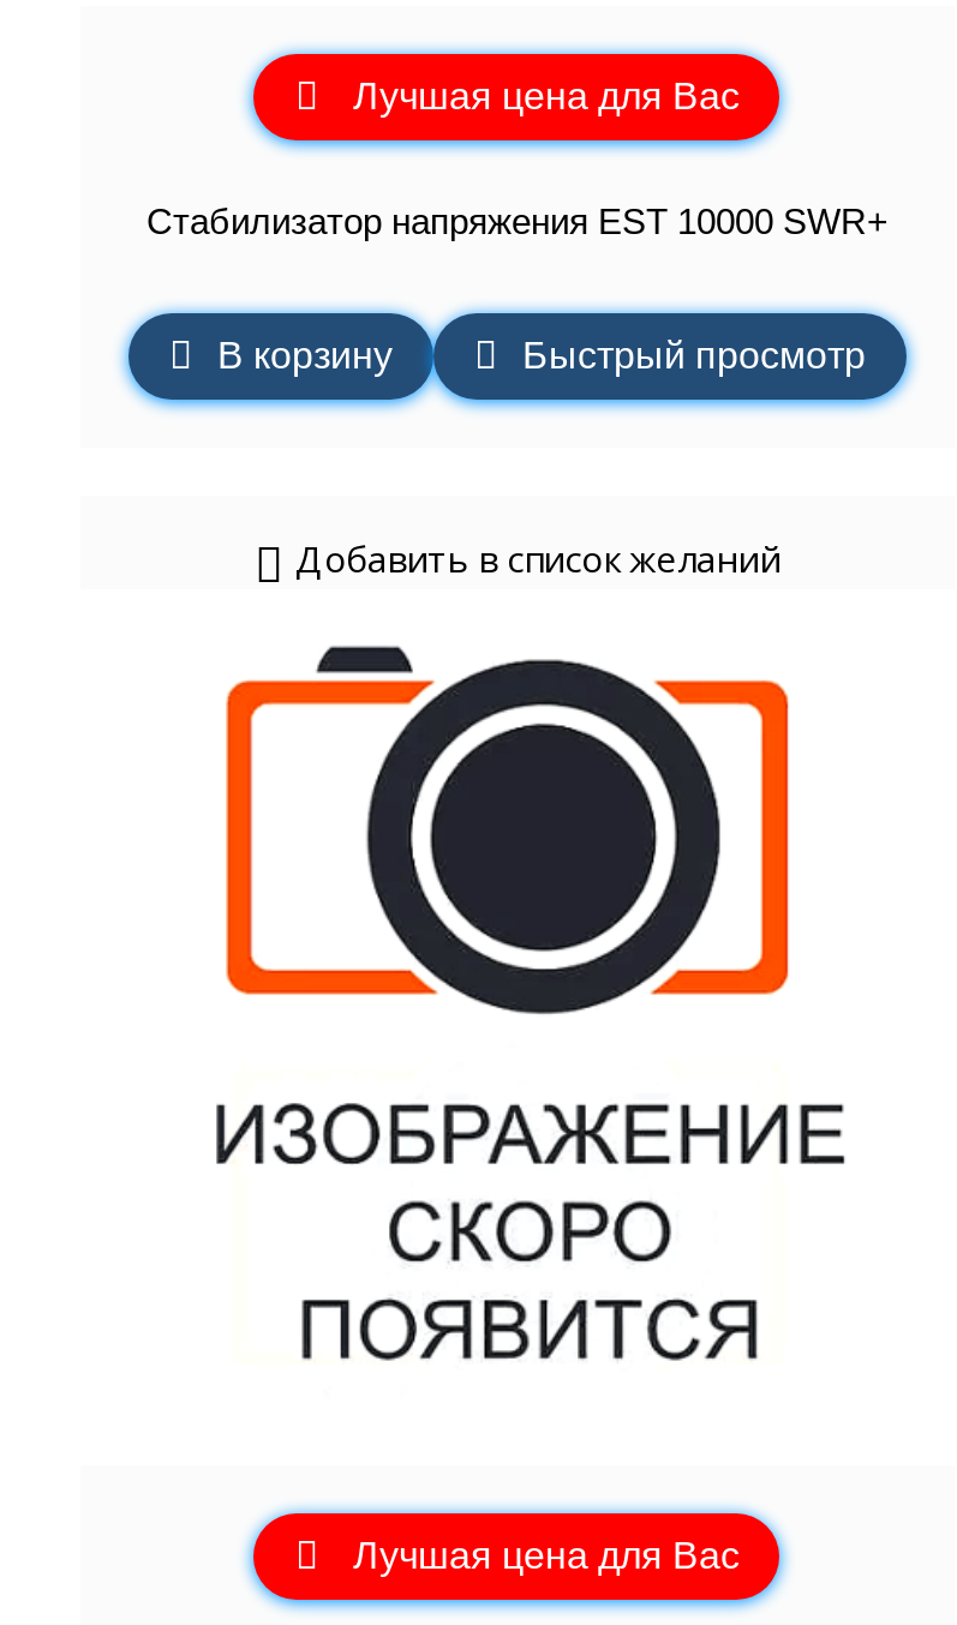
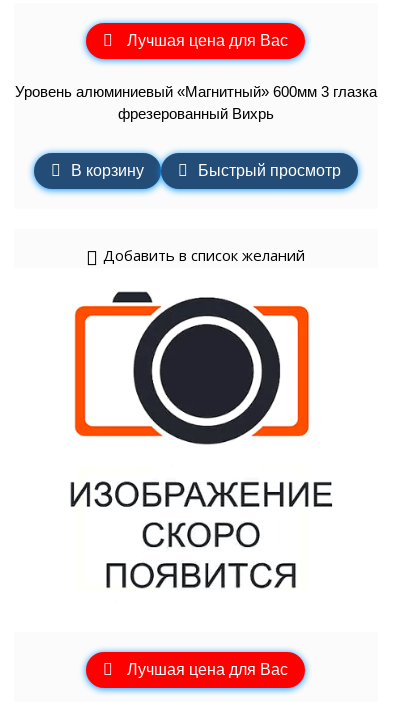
- Стабилизатор напряжения EST 10000 SWR+
+ Уровень алюминиевый «Магнитный» 600мм 3 глазка
+ фрезерованный Вихрь
